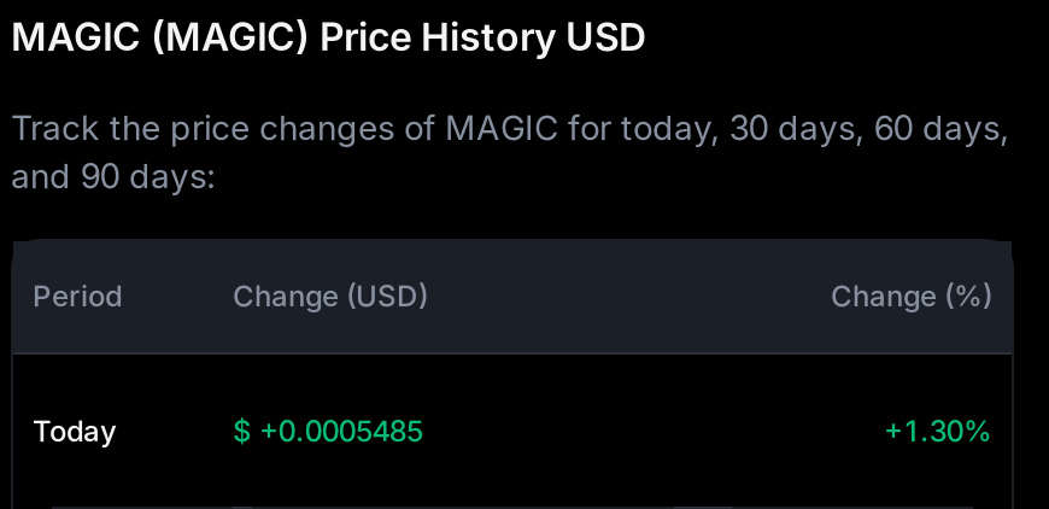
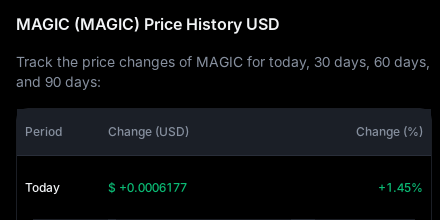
- $ +0.0005485
+ $ +0.0006177

- +1.30%
+ +1.45%
